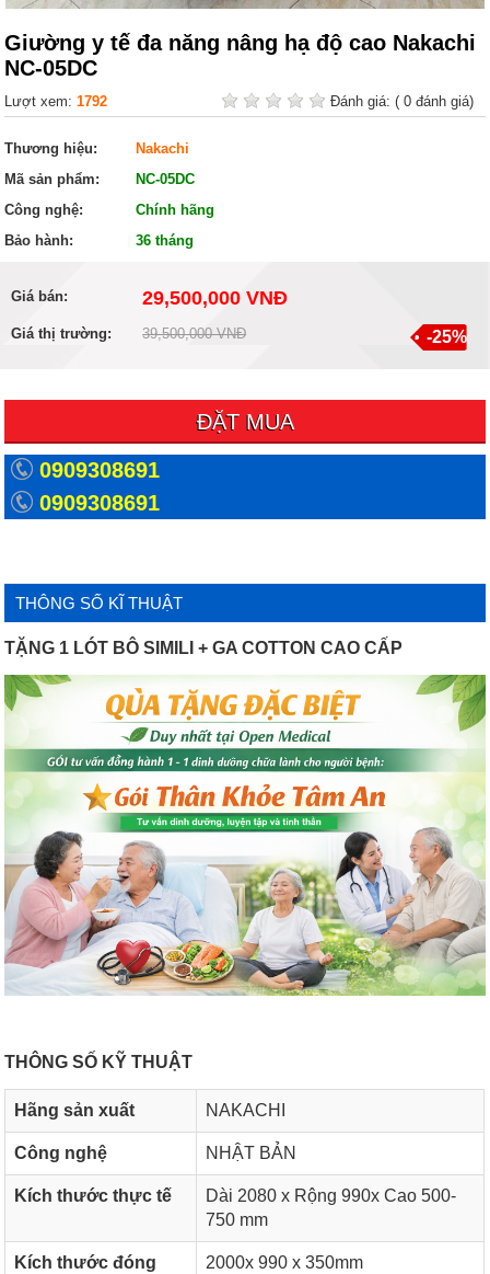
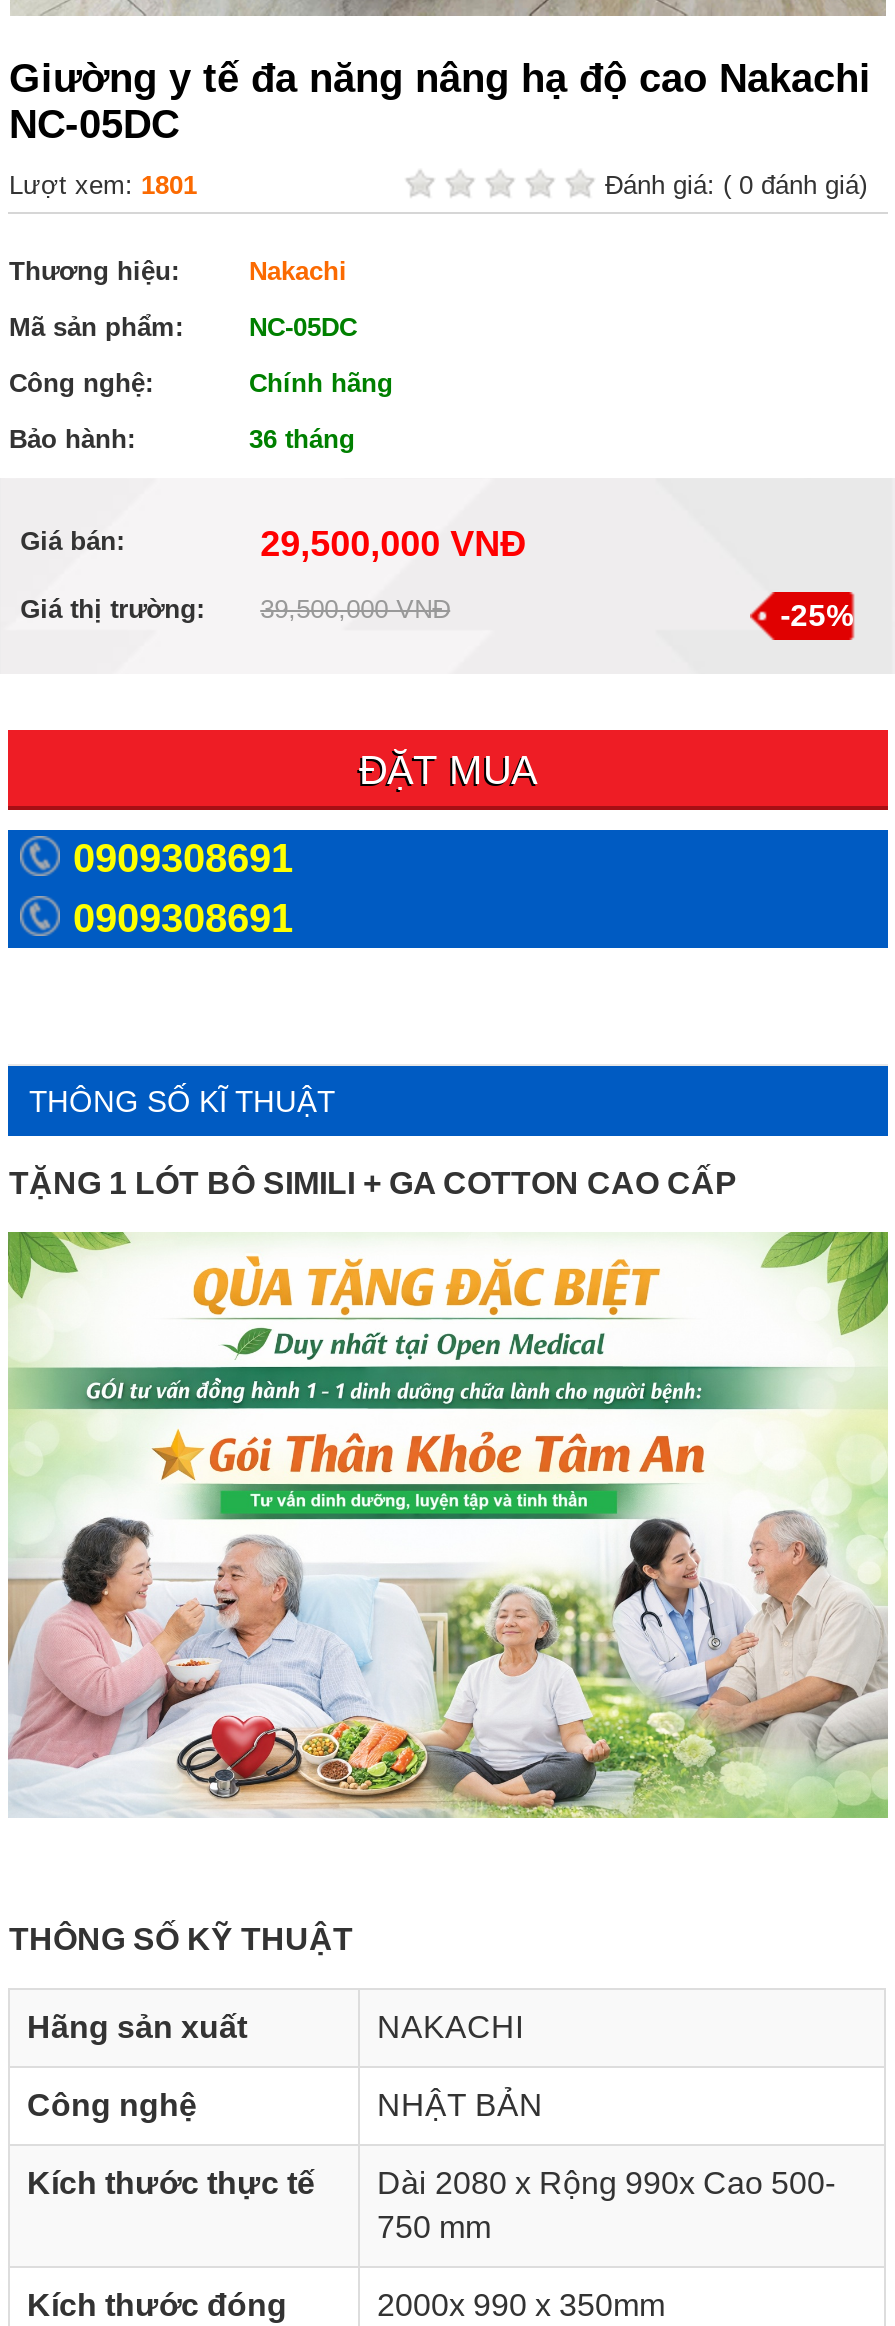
- Lượt xem: 1792
+ Lượt xem: 1801
